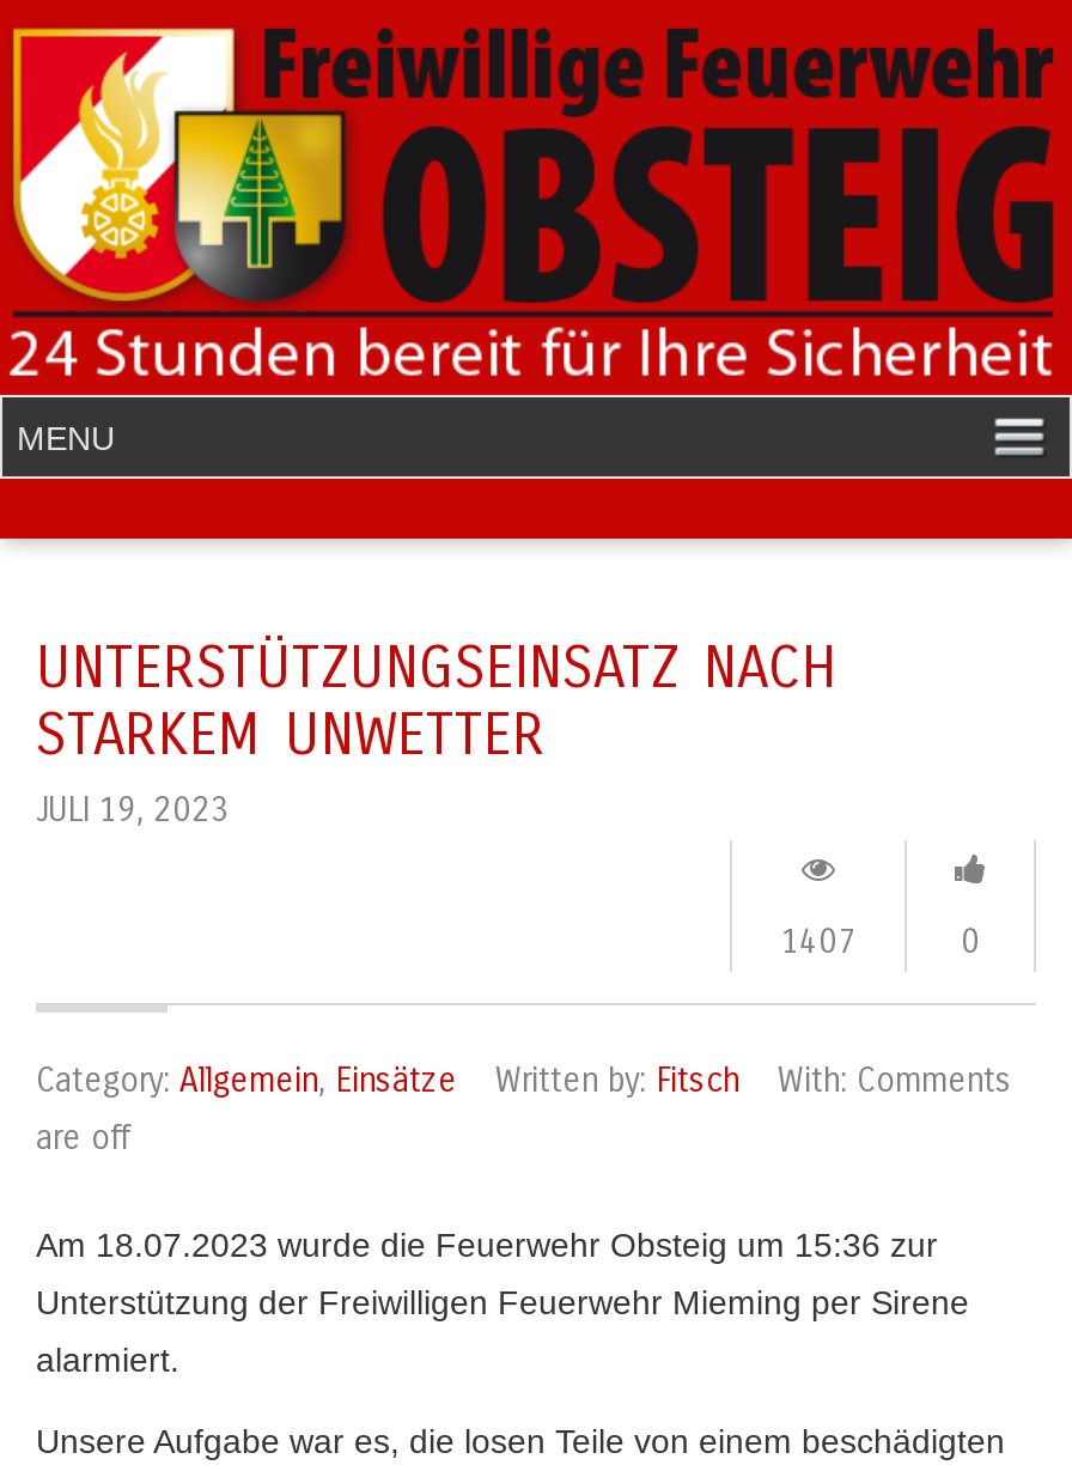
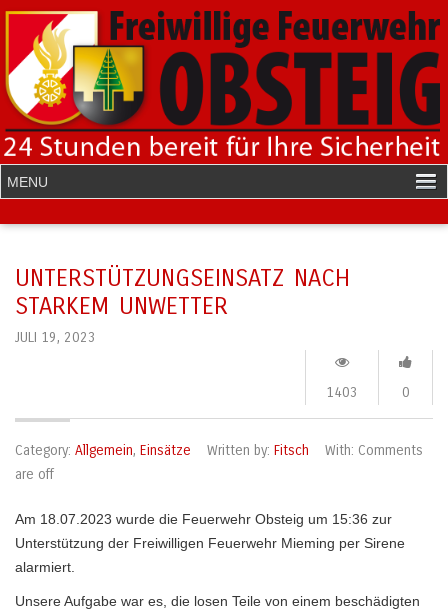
- 1407
+ 1403
